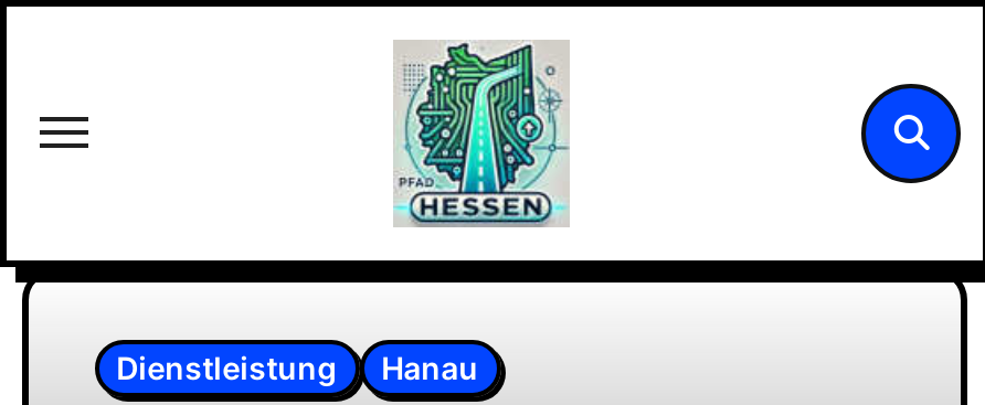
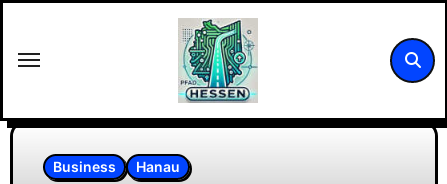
- Dienstleistung
+ Business
